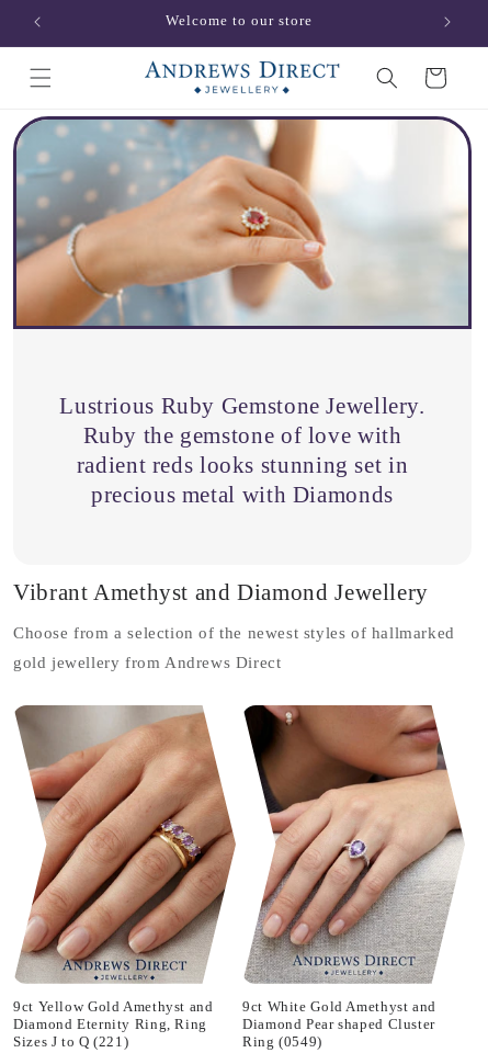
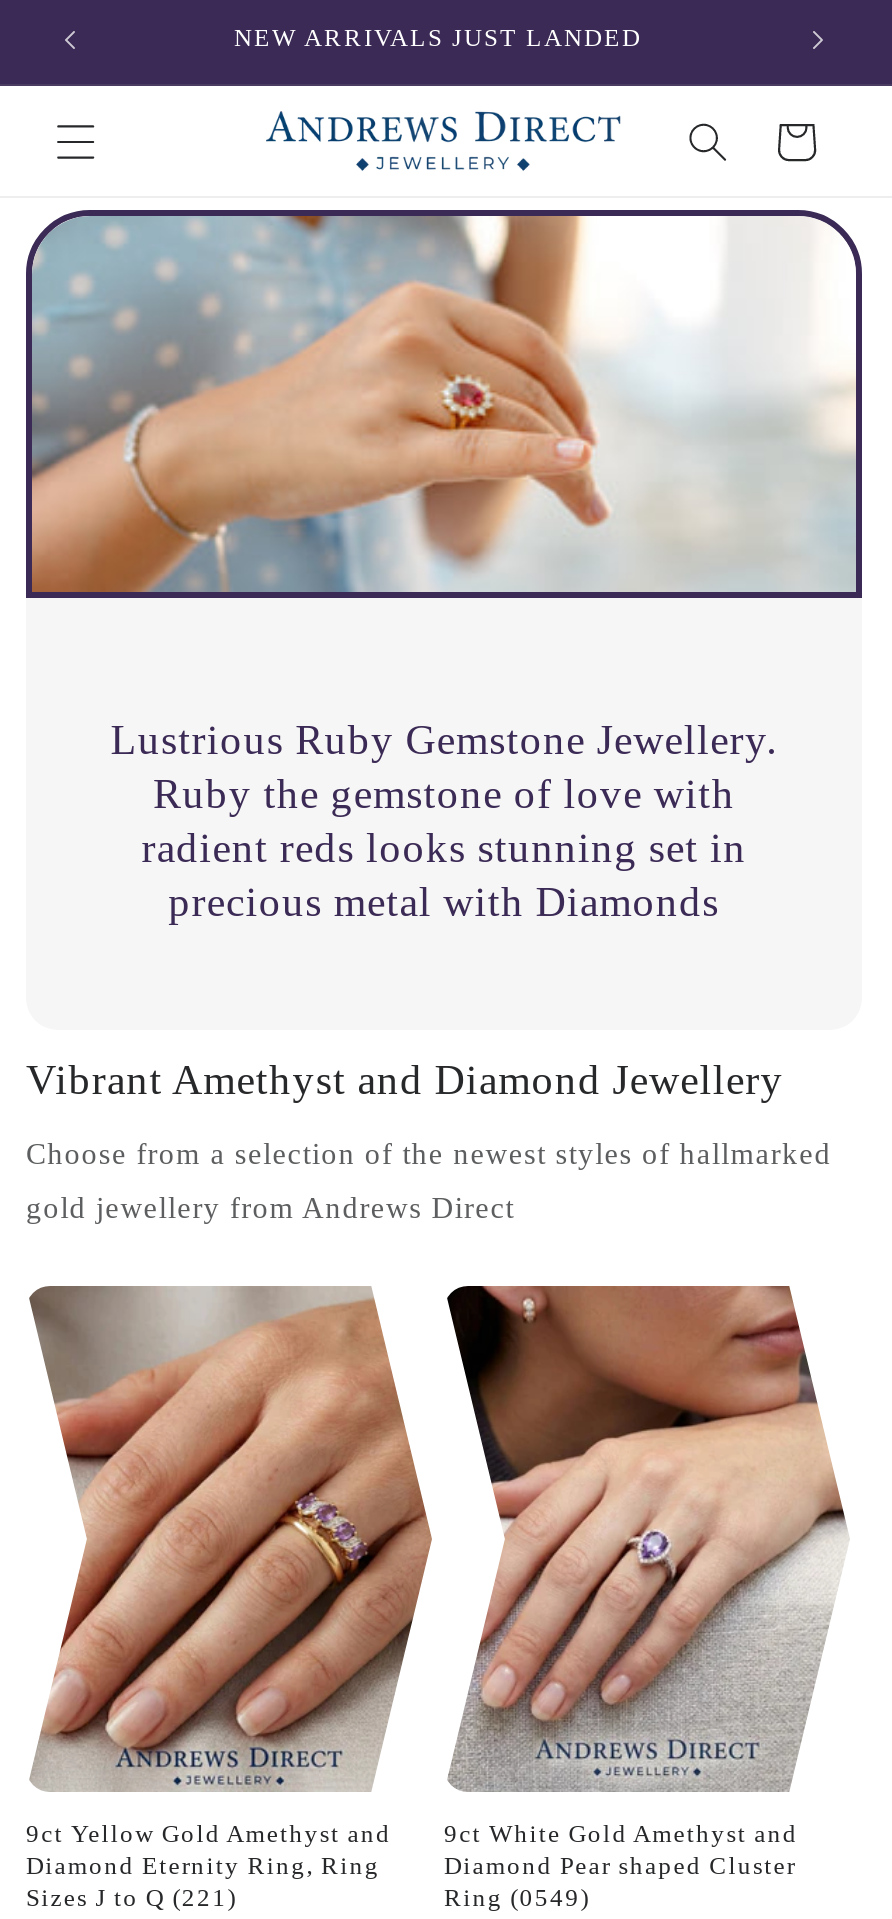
+ NEW ARRIVALS JUST LANDED
